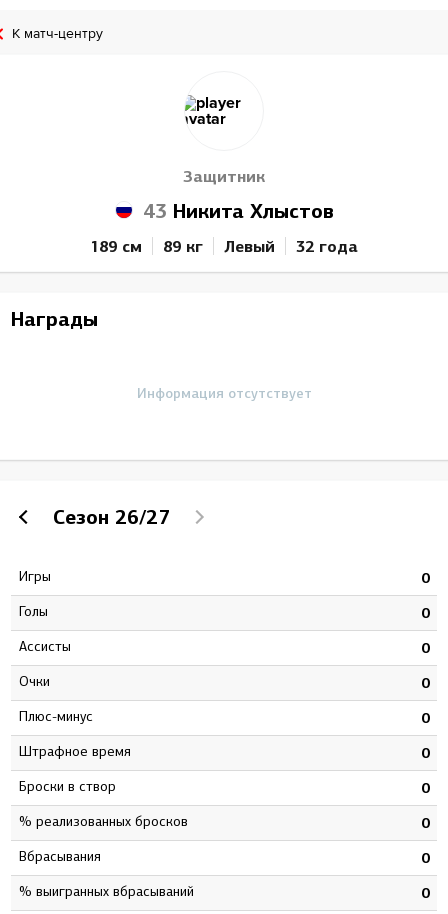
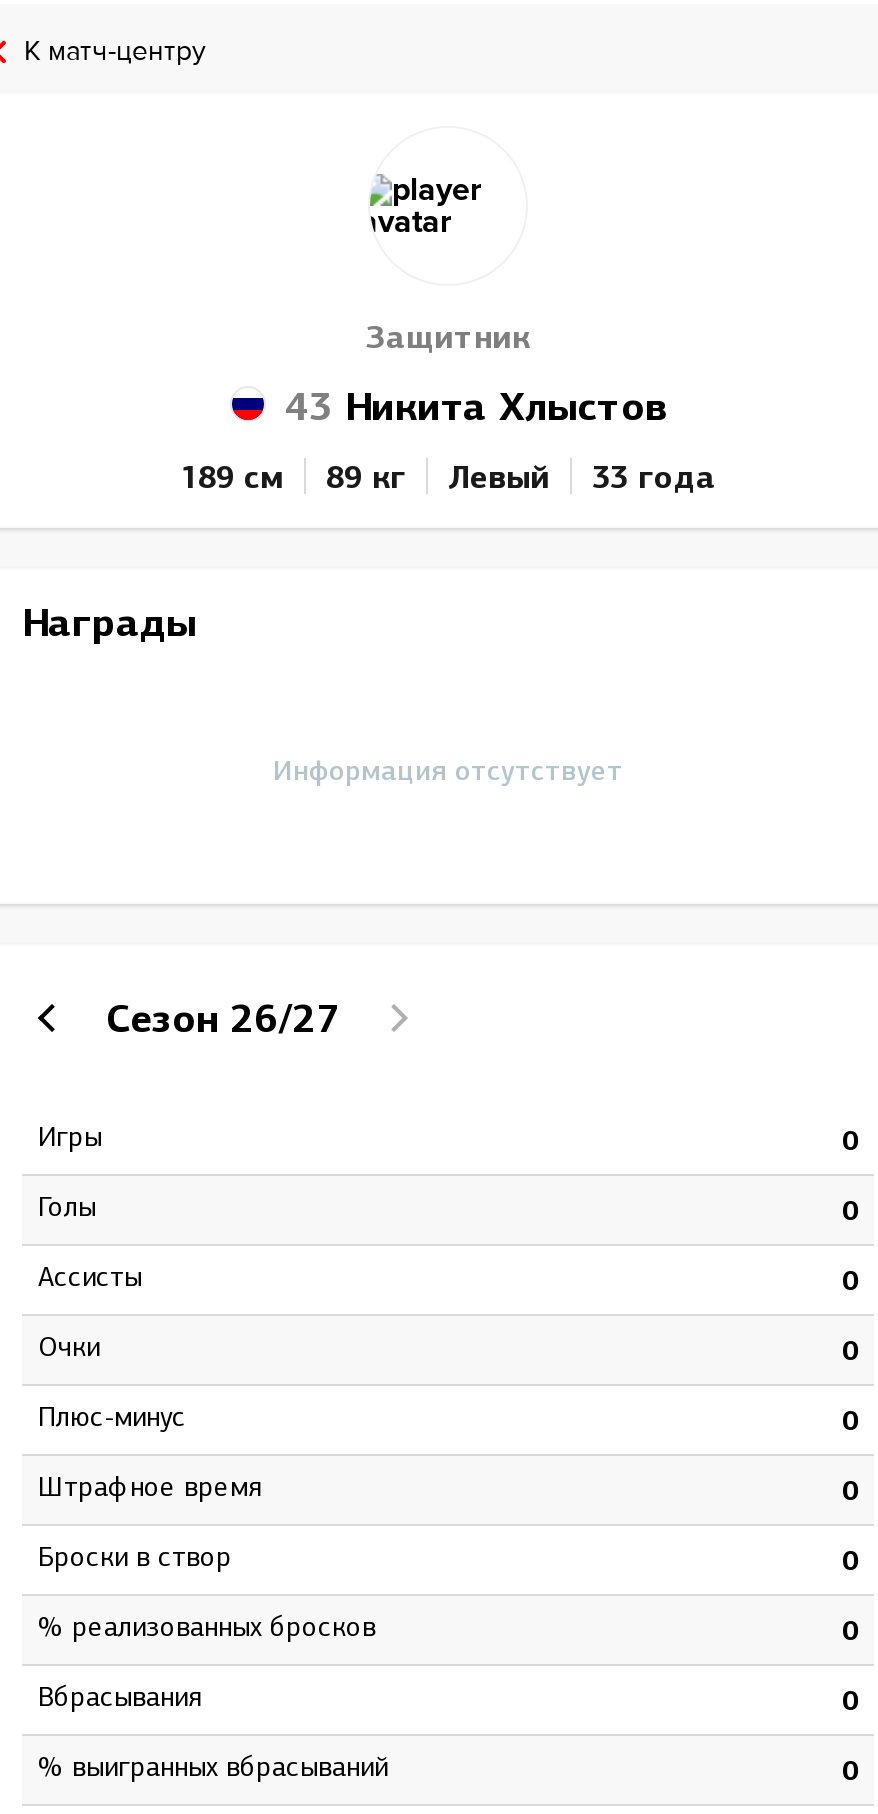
- 189 см 89 кг Левый 32 года
+ 189 см 89 кг Левый 33 года
